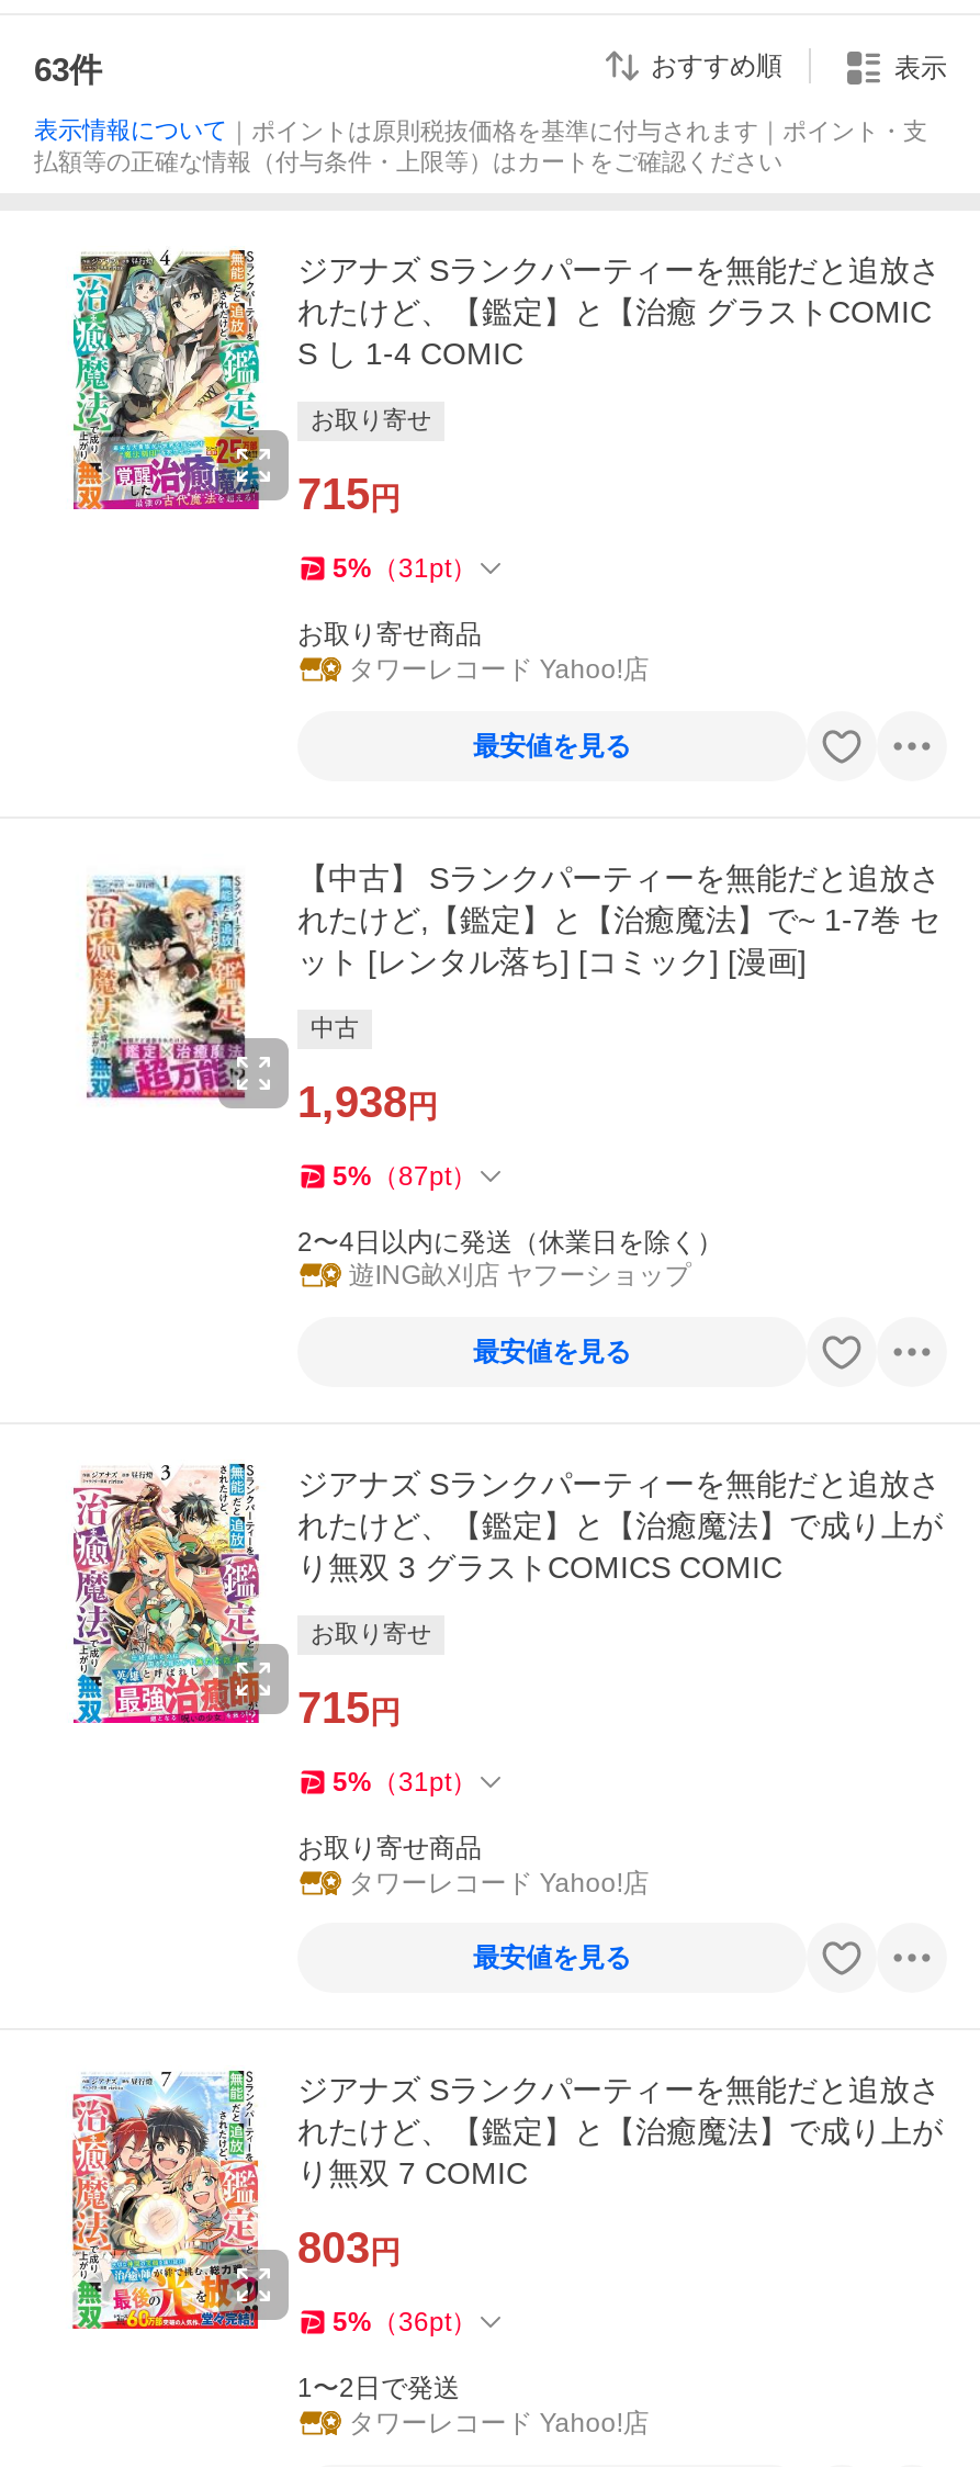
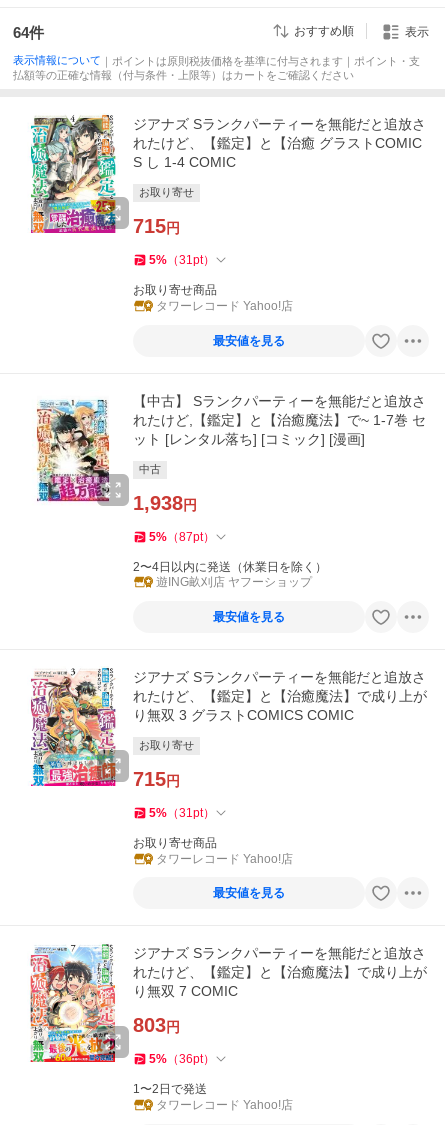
- 63件
+ 64件
